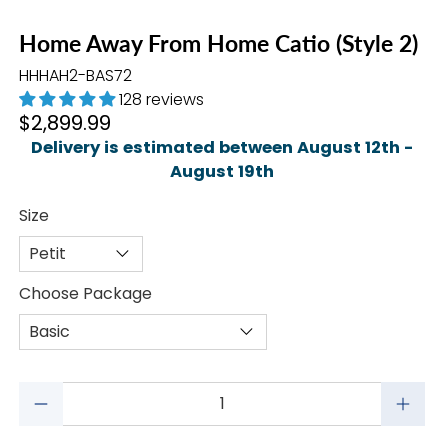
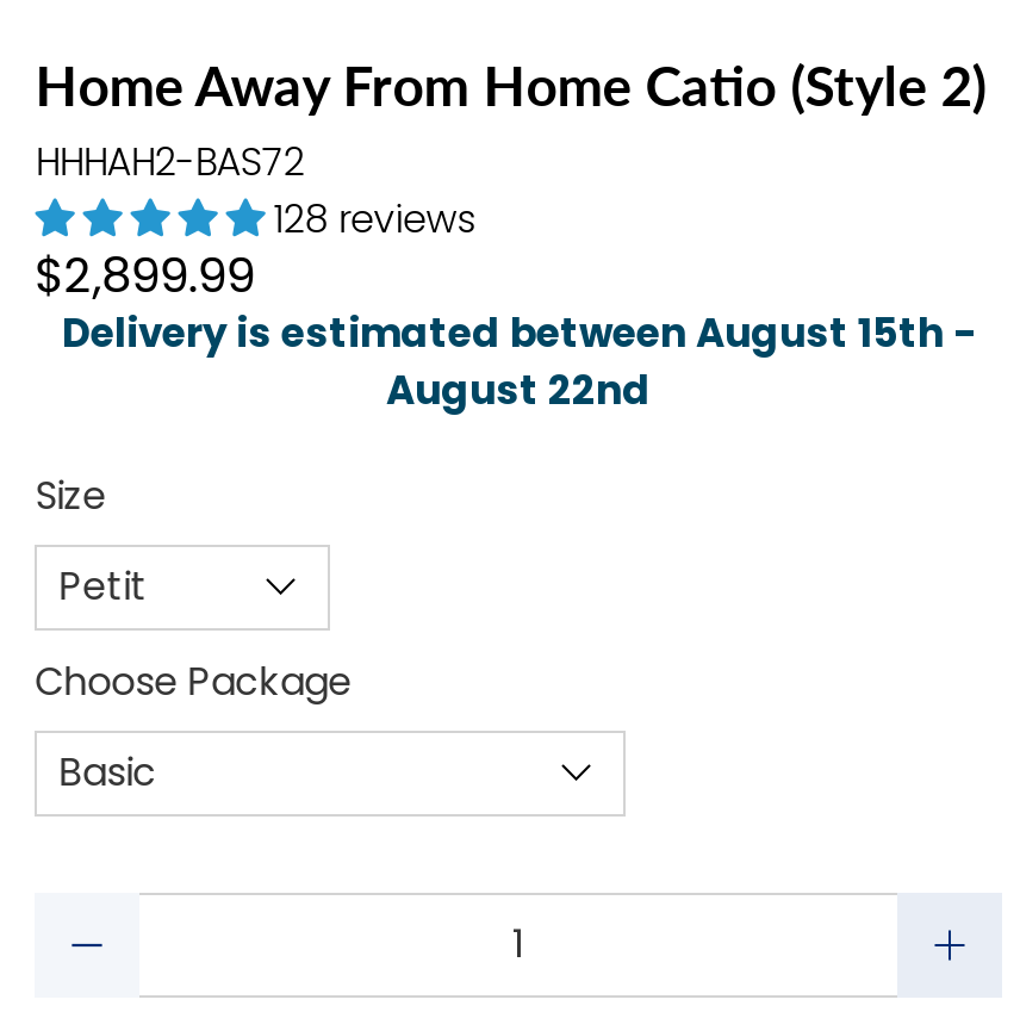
- Delivery is estimated between August 12th -
+ Delivery is estimated between August 15th -

- August 19th
+ August 22nd
